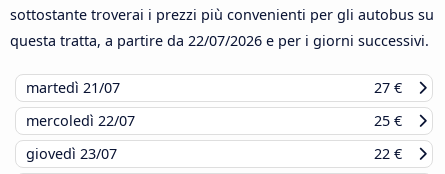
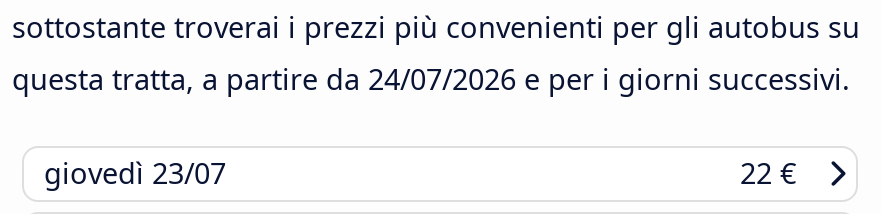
- questa tratta, a partire da 22/07/2026 e per i giorni successivi.
- martedì 21/07
- 27 €
- mercoledì 22/07
- 25 €
+ questa tratta, a partire da 24/07/2026 e per i giorni successivi.
